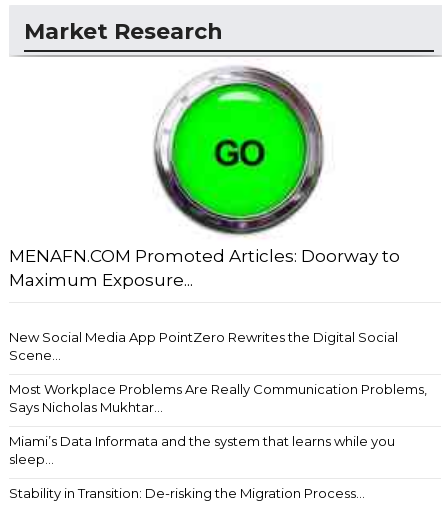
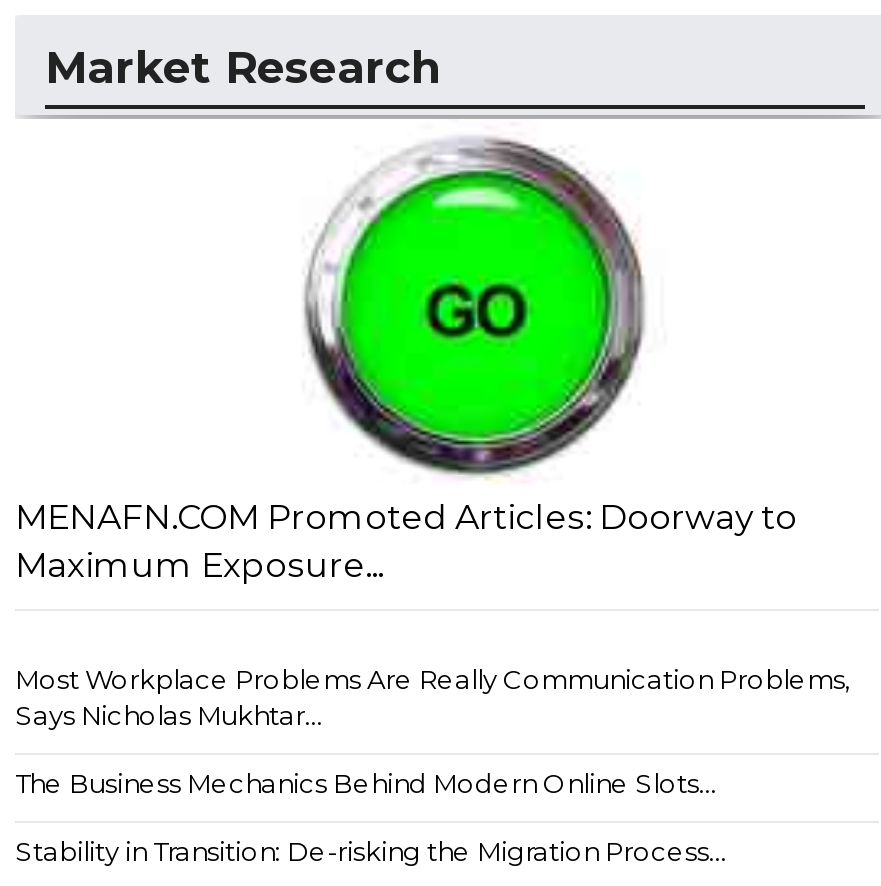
- New Social Media App PointZero Rewrites the Digital Social
- Scene...

- Miami’s Data Informata and the system that learns while you
- sleep...
+ The Business Mechanics Behind Modern Online Slots...
